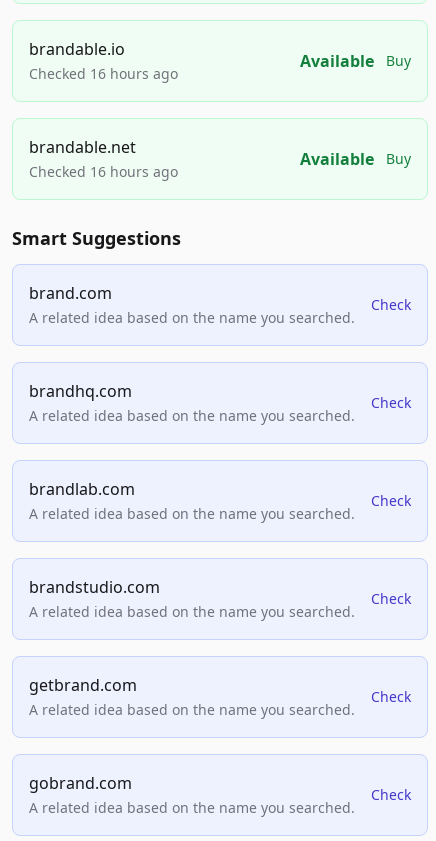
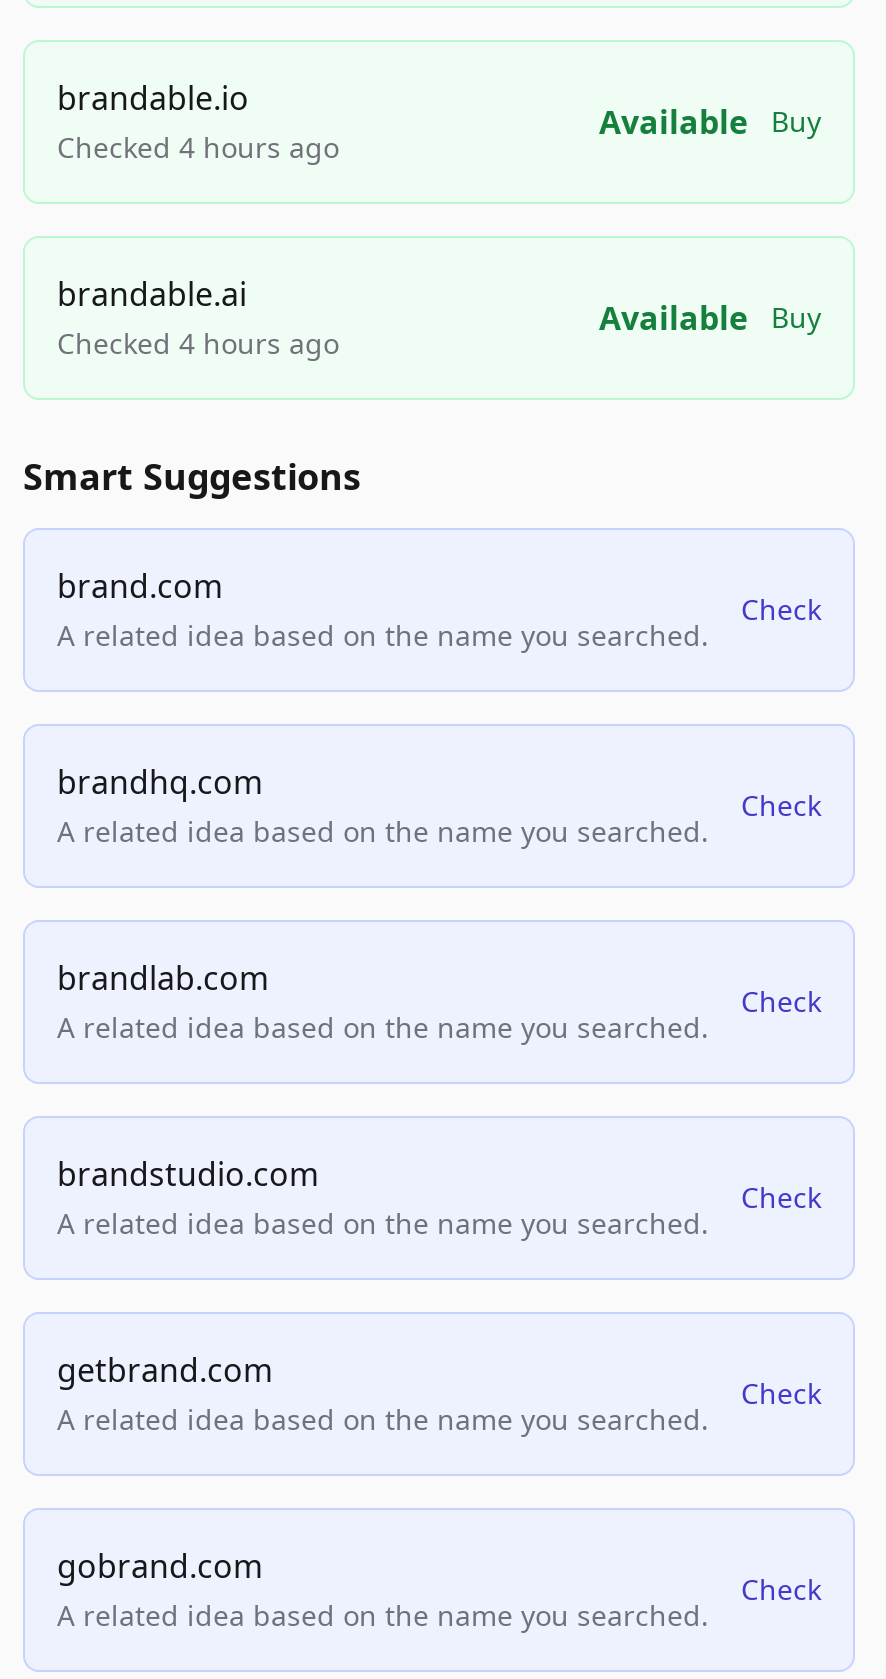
- Checked 16 hours ago
+ Checked 4 hours ago

- brandable.net
- Checked 16 hours ago
+ brandable.ai
+ Checked 4 hours ago
